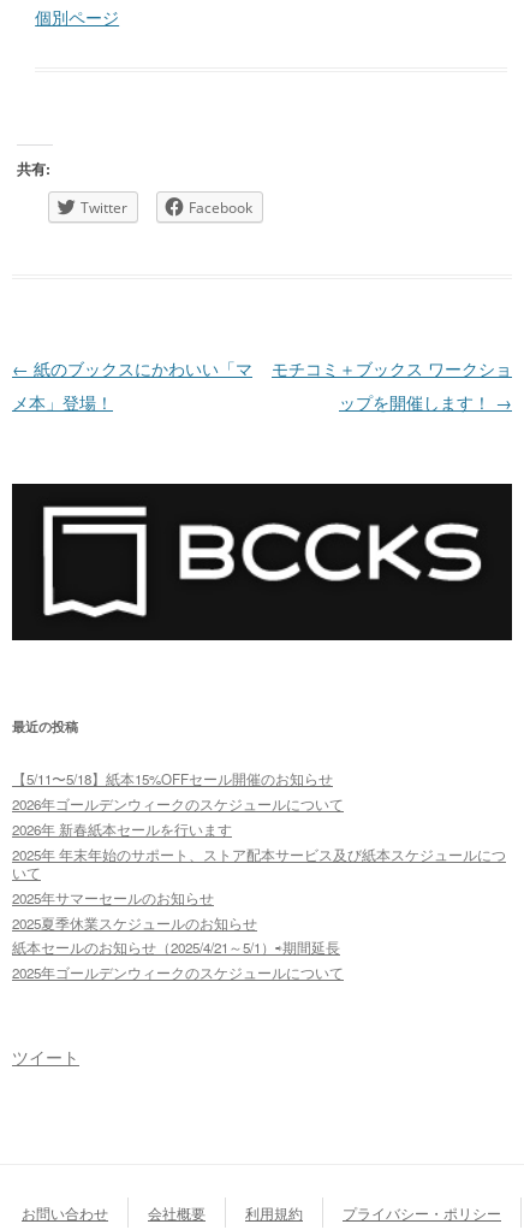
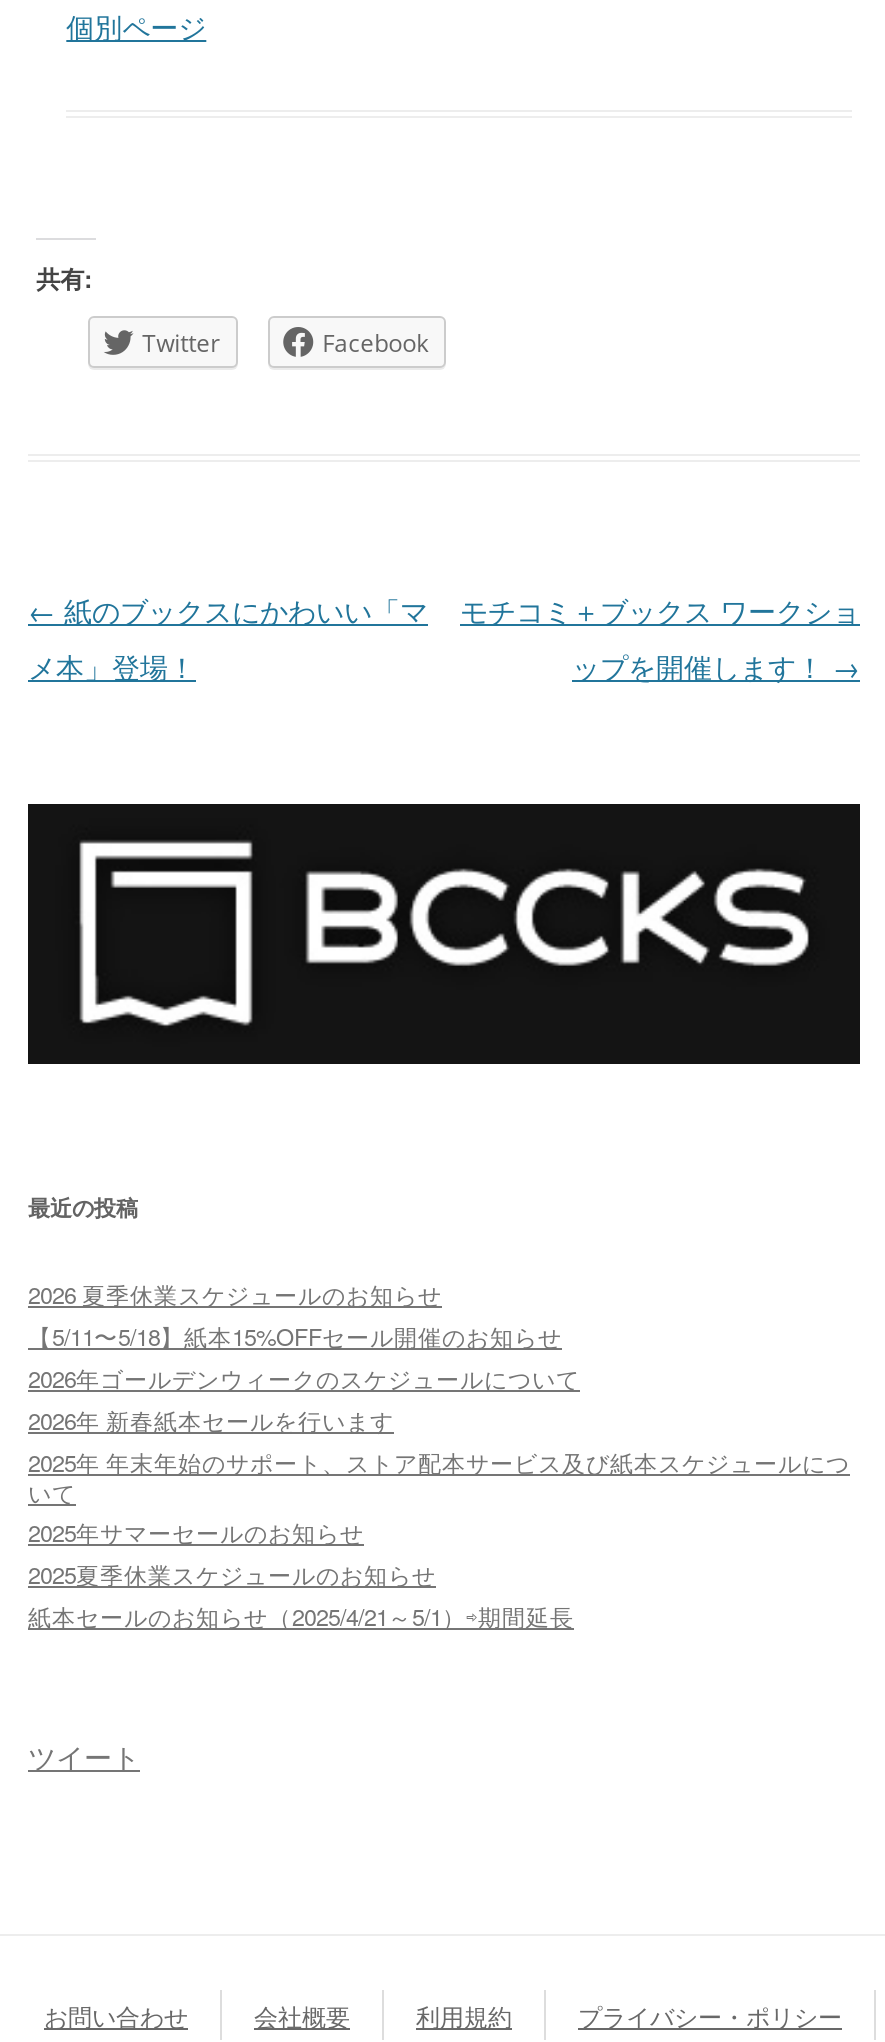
+ 2026 夏季休業スケジュールのお知らせ

moved down: 【5/11〜5/18】紙本15%OFFセール開催のお知らせ | 2026年ゴールデンウィークのスケジュールについて | 2026年 新春紙本セールを行います | 2025年 年末年始のサポート、ストア配本サービス及び紙本スケジュールにつ | いて | 2025年サマーセールのお知らせ | 2025夏季休業スケジュールのお知らせ

- 2025年ゴールデンウィークのスケジュールについて
